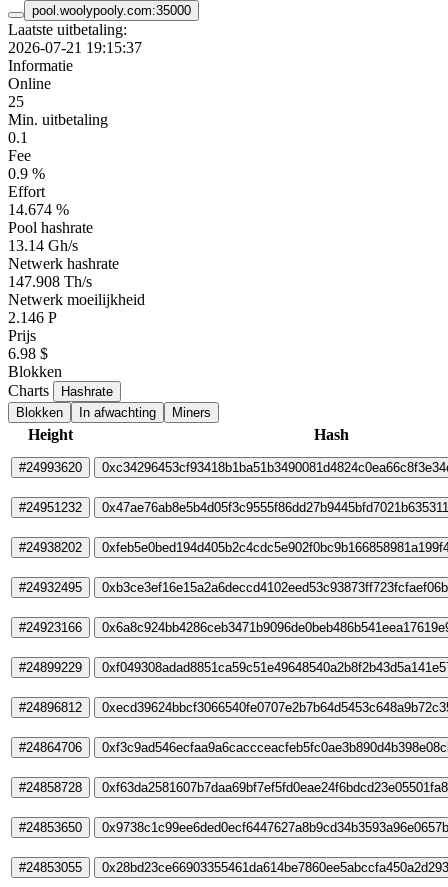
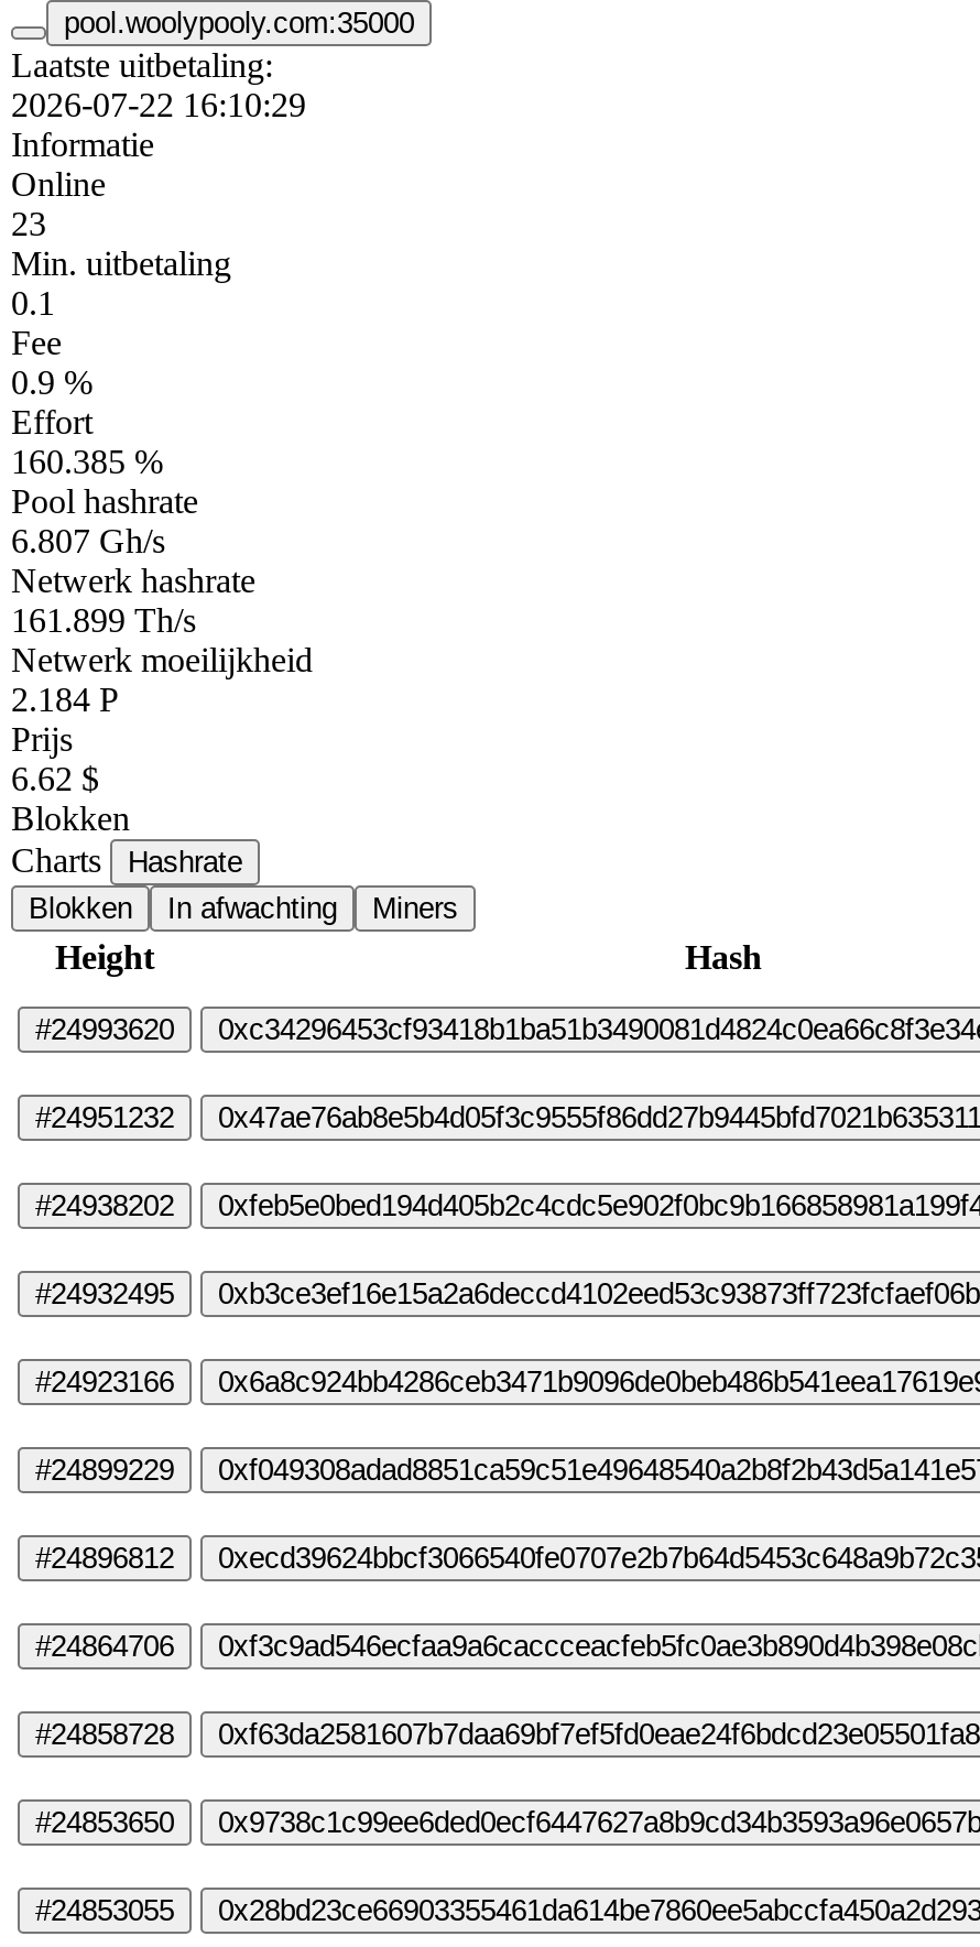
- 2026-07-21 19:15:37
+ 2026-07-22 16:10:29

- 25
+ 23

- 14.674 %
+ 160.385 %

- 13.14 Gh/s
+ 6.807 Gh/s

- 147.908 Th/s
+ 161.899 Th/s

- 2.146 P
+ 2.184 P

- 6.98 $
+ 6.62 $
